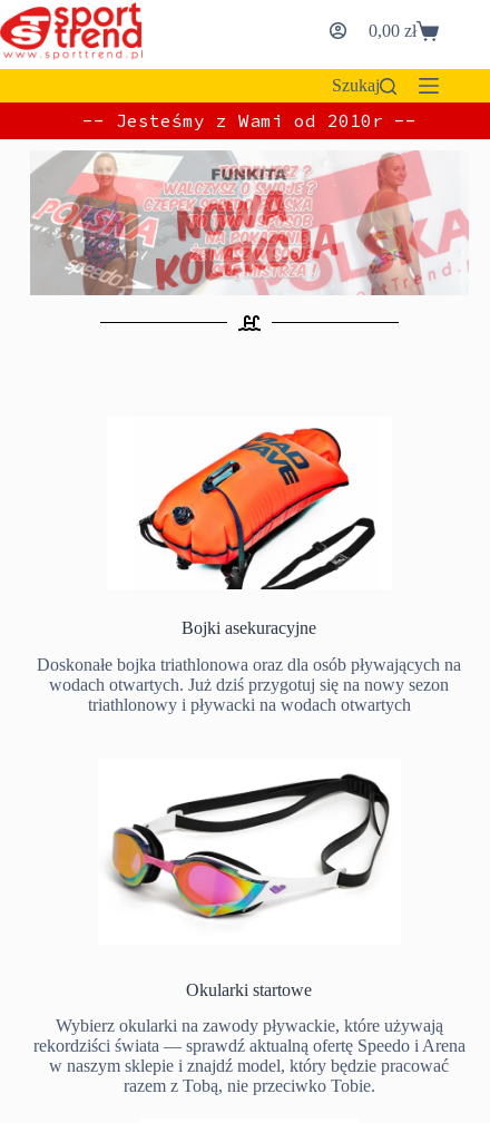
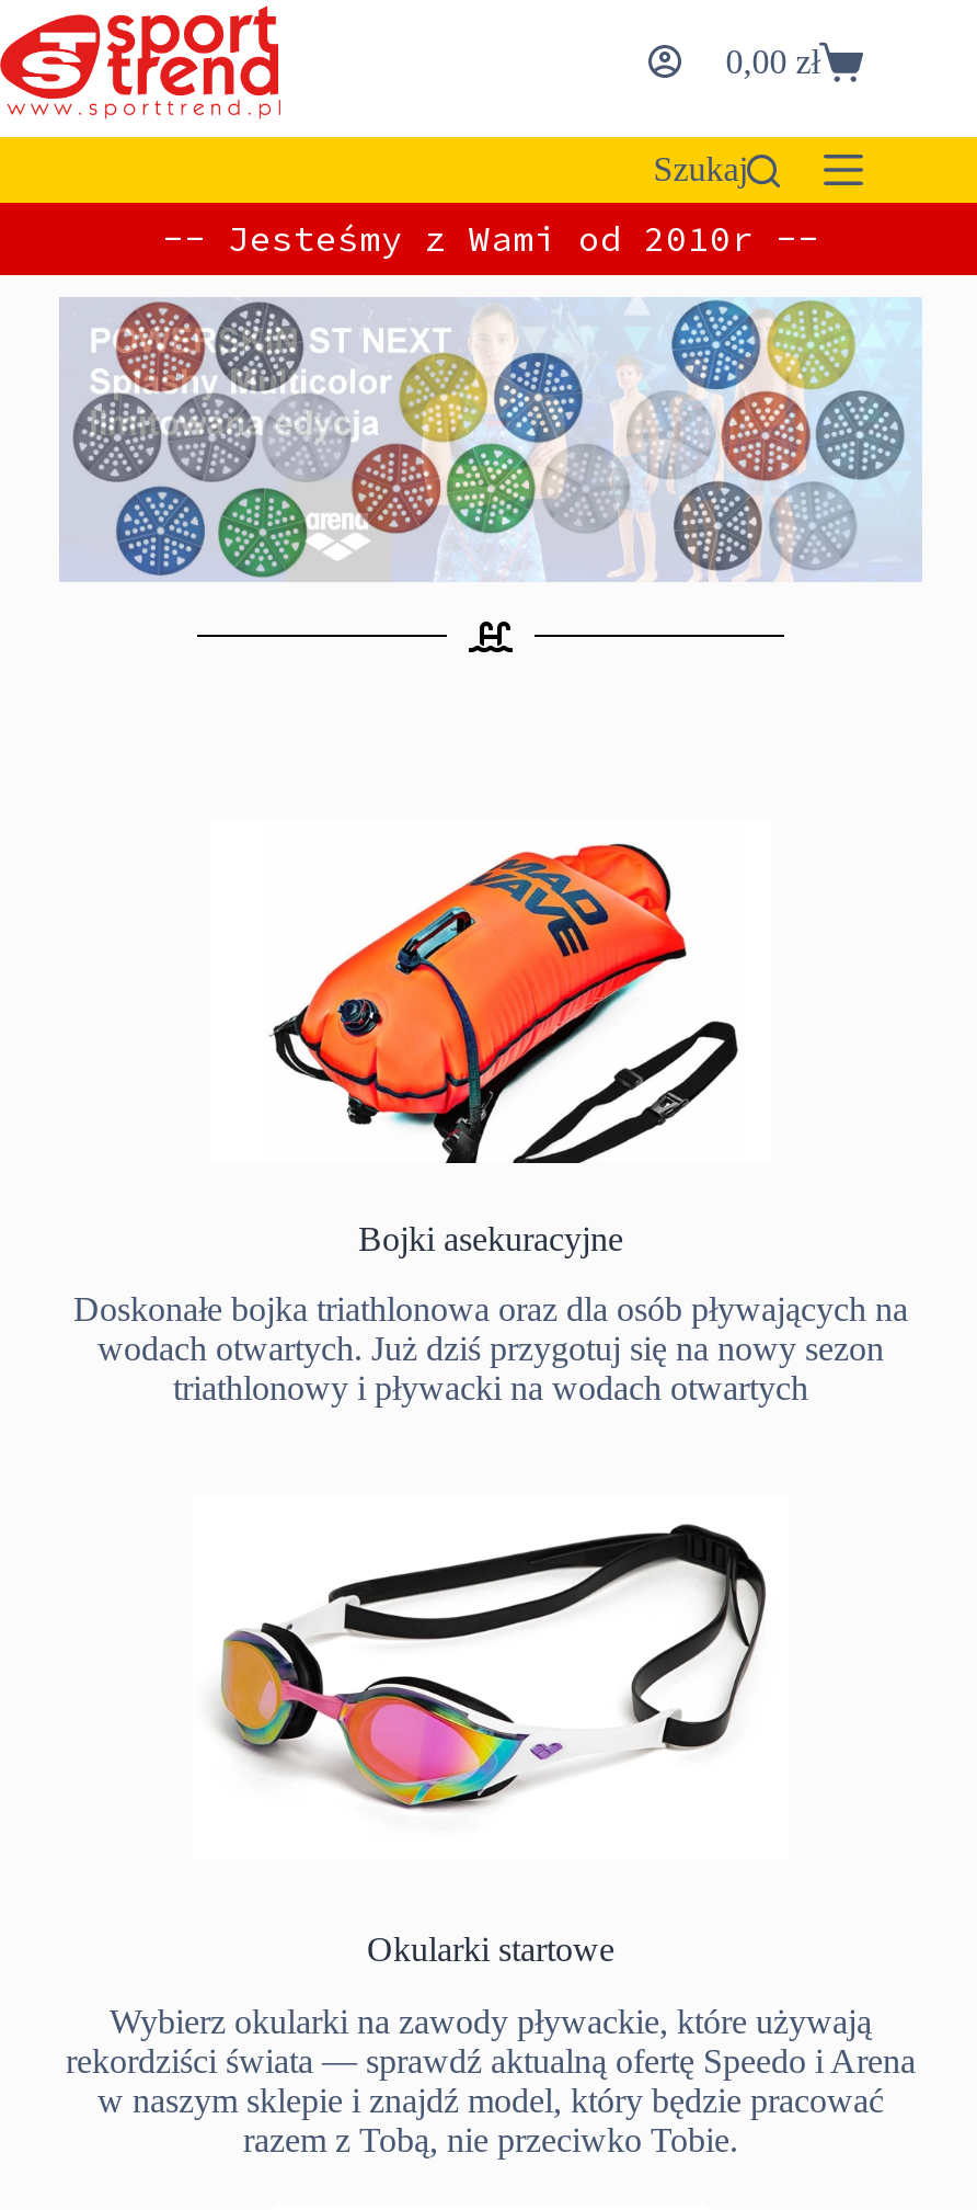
- [image]
+ [image]
